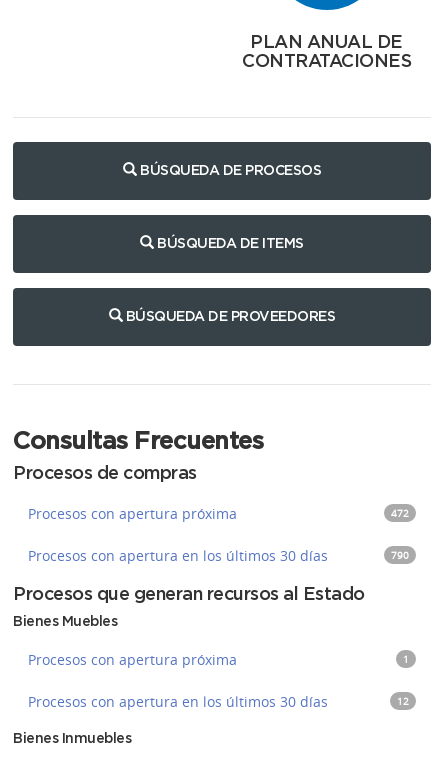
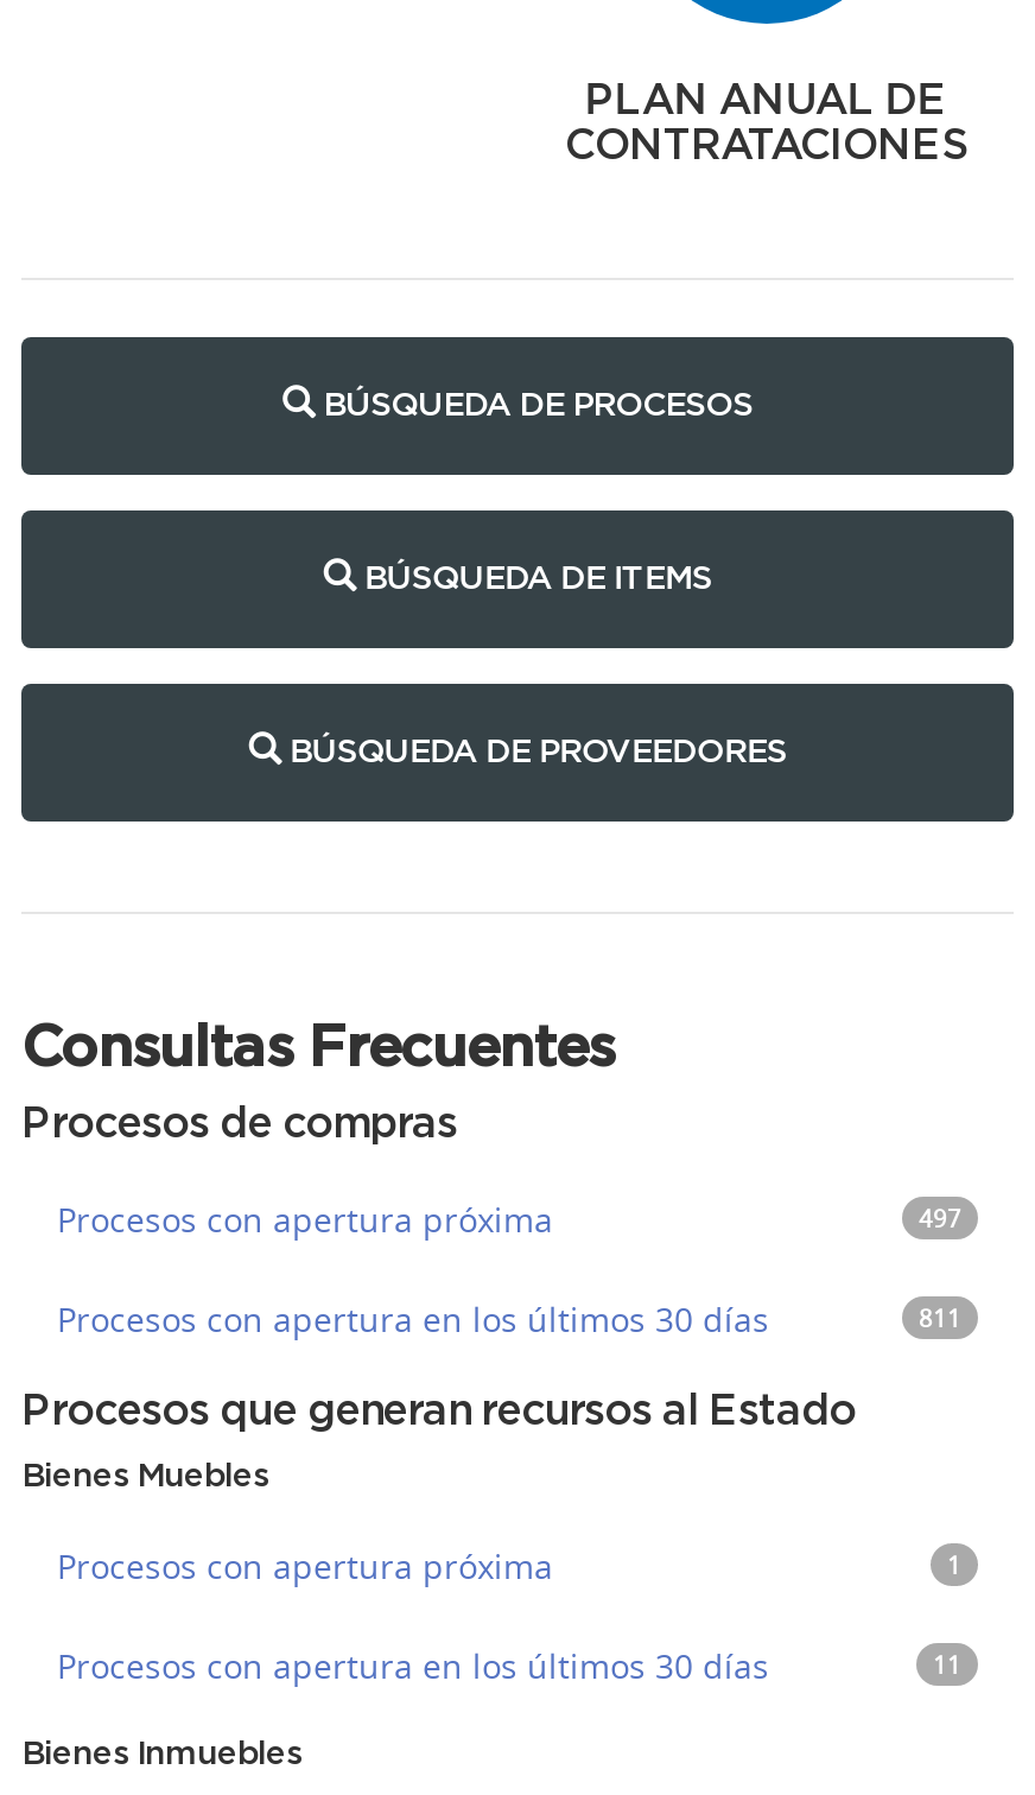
- 472
+ 497

- 790
+ 811

- 12
+ 11
